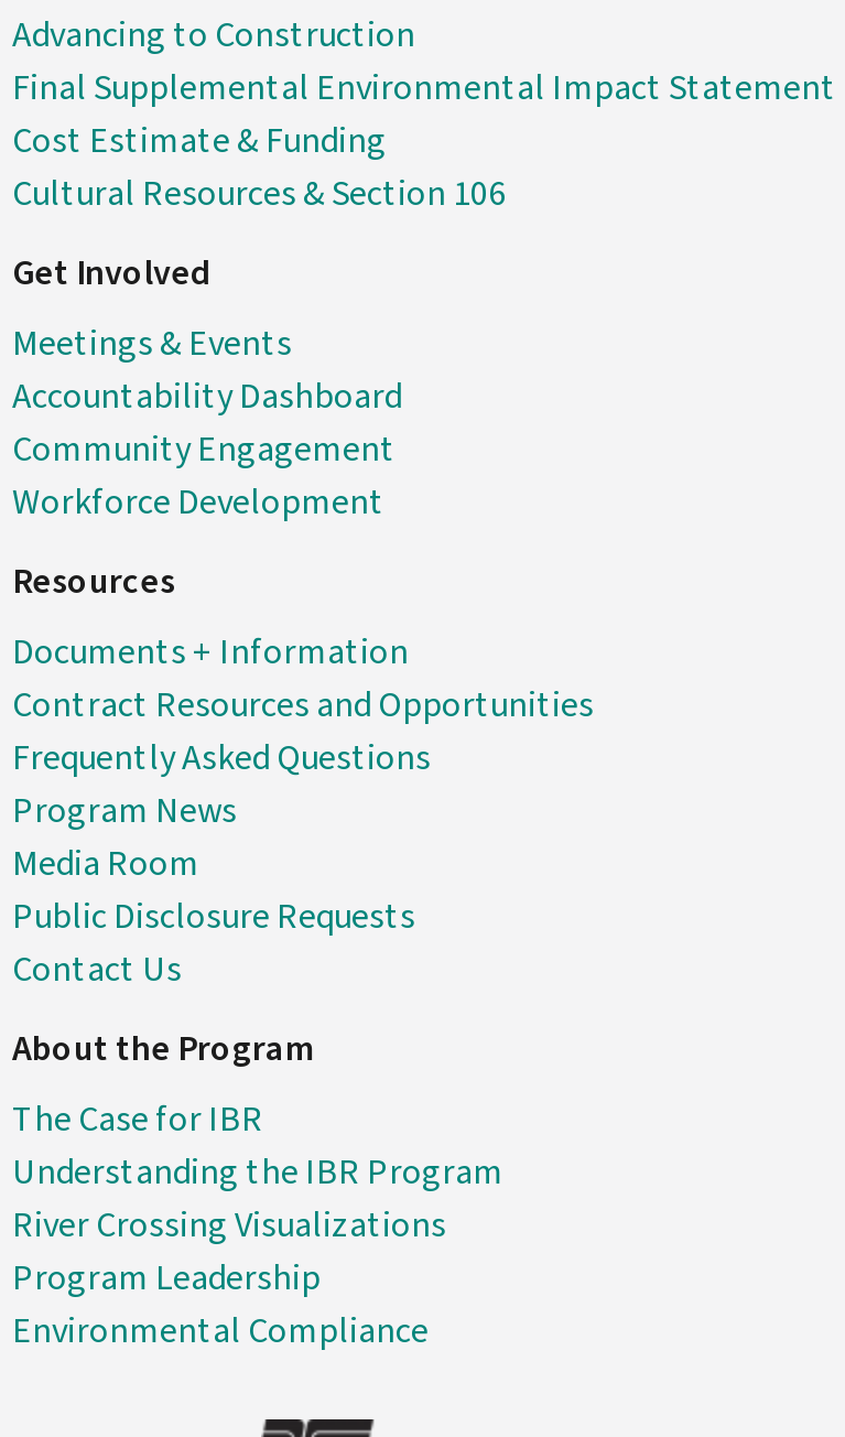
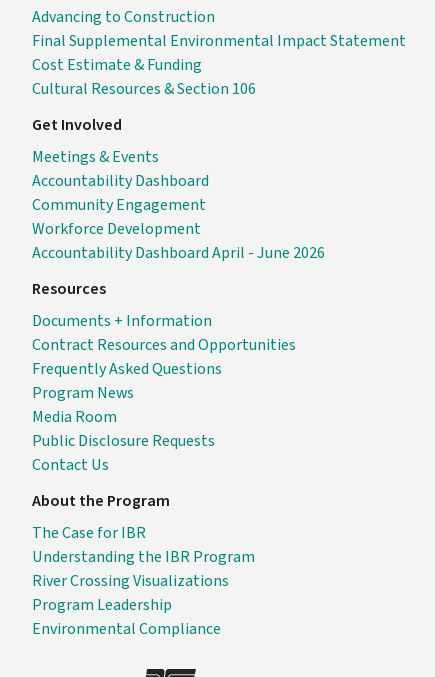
+ Accountability Dashboard April - June 2026
